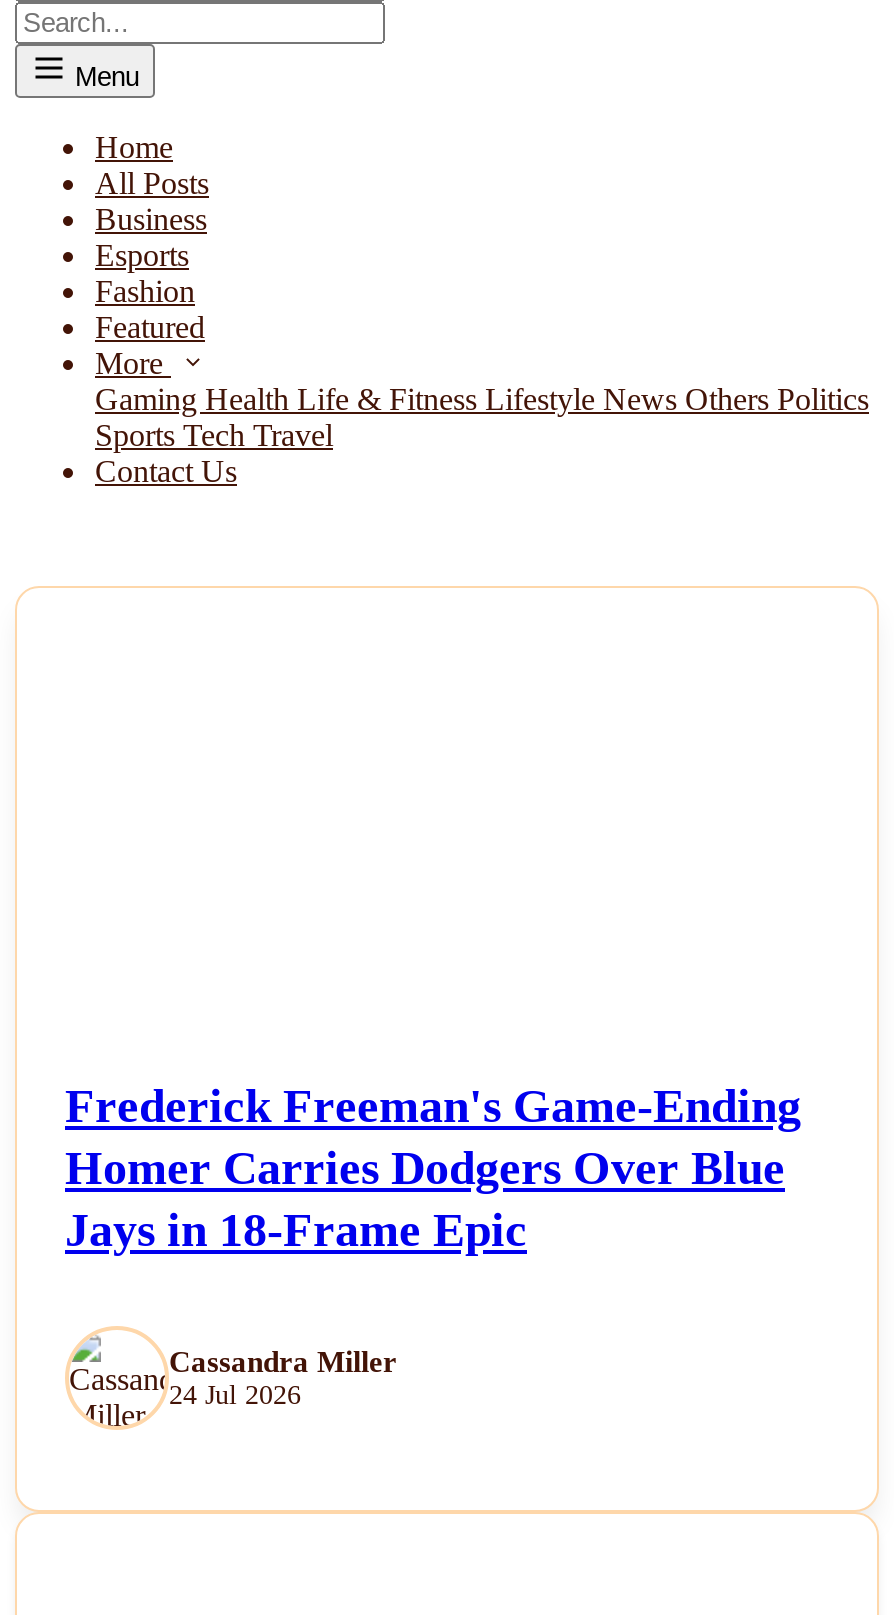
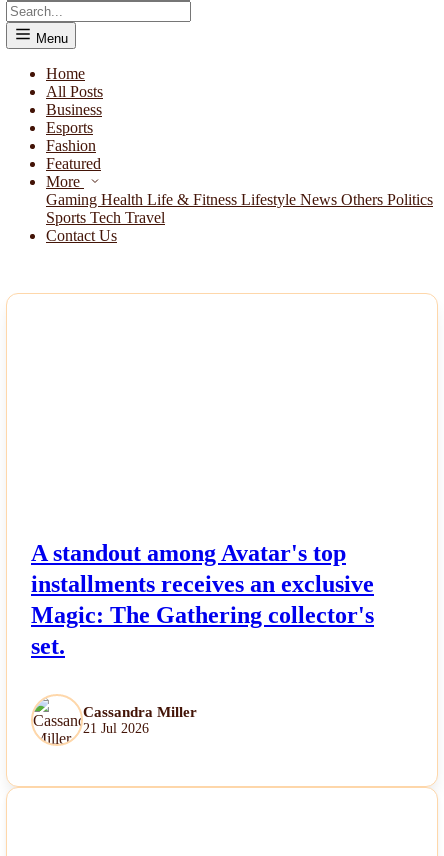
- Frederick Freeman's Game-Ending
- Homer Carries Dodgers Over Blue
- Jays in 18-Frame Epic
+ A standout among Avatar's top
+ installments receives an exclusive
+ Magic: The Gathering collector's
+ set.

- 24 Jul 2026
+ 21 Jul 2026
